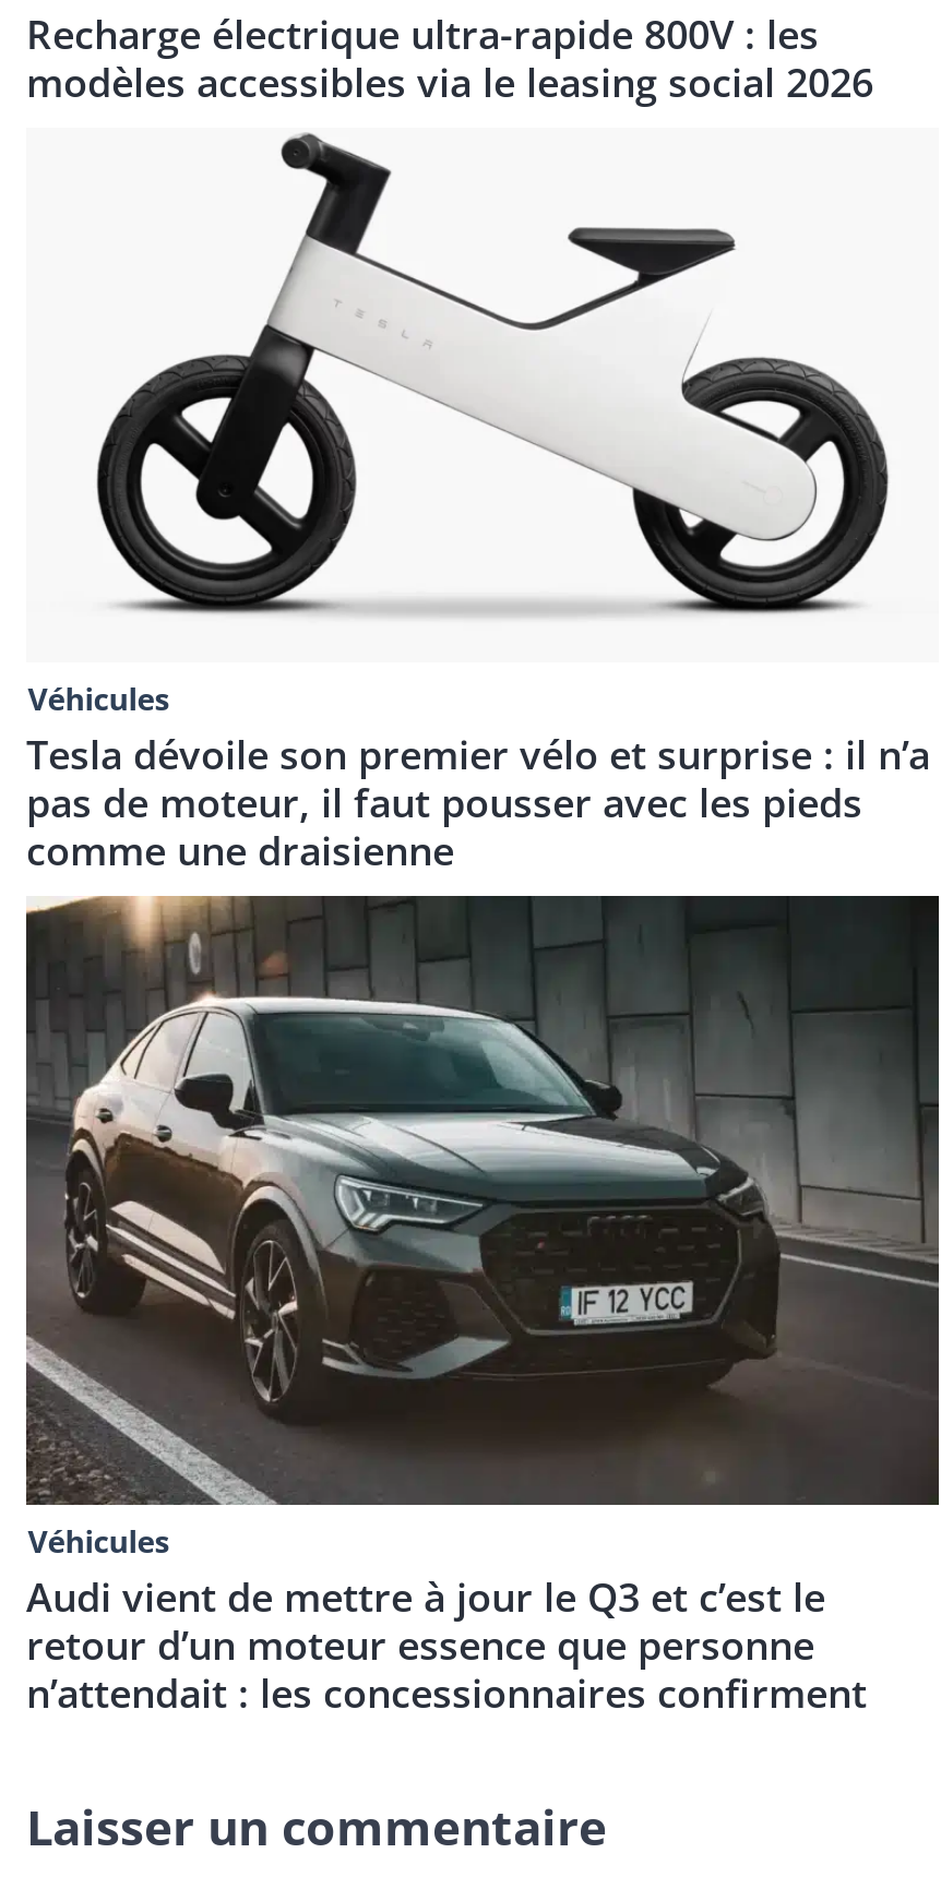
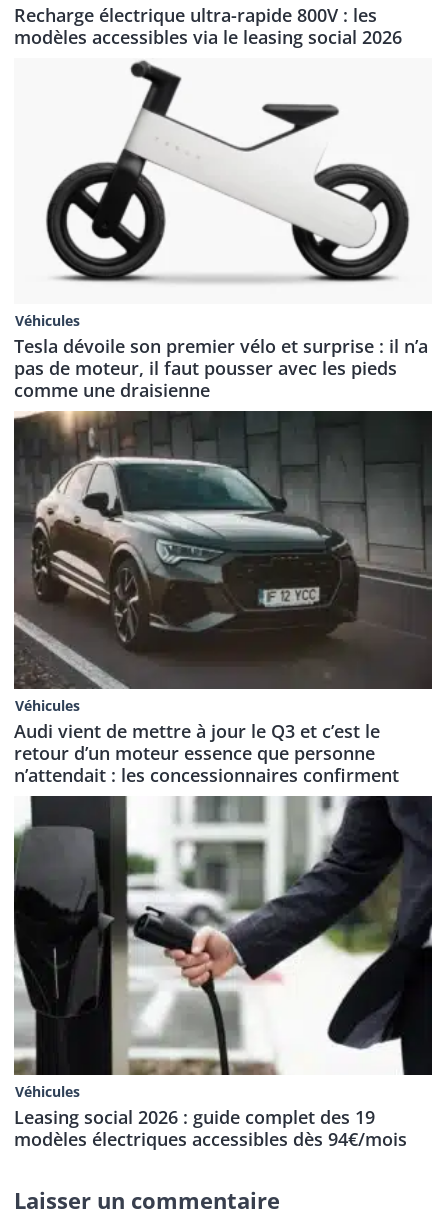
+ [image]
+ Véhicules
+ Leasing social 2026 : guide complet des 19
+ modèles électriques accessibles dès 94€/mois
